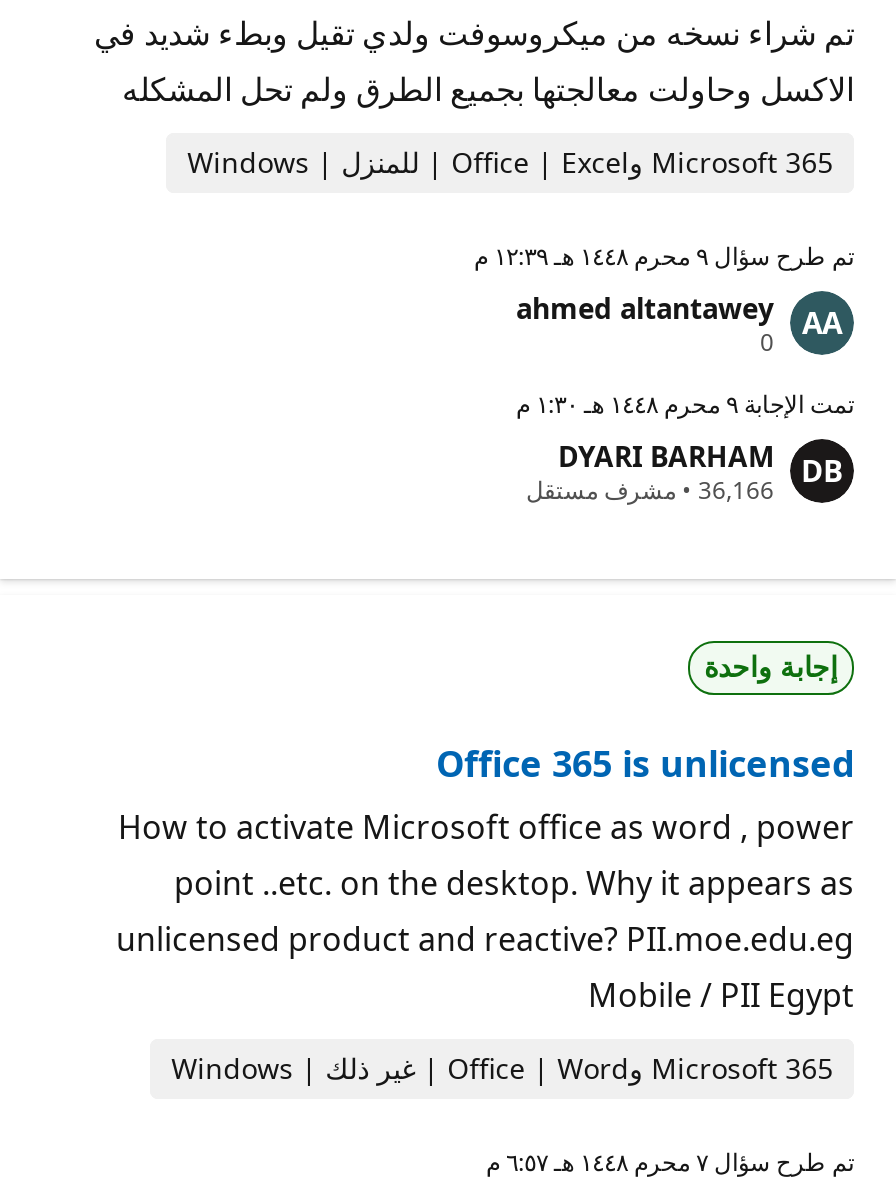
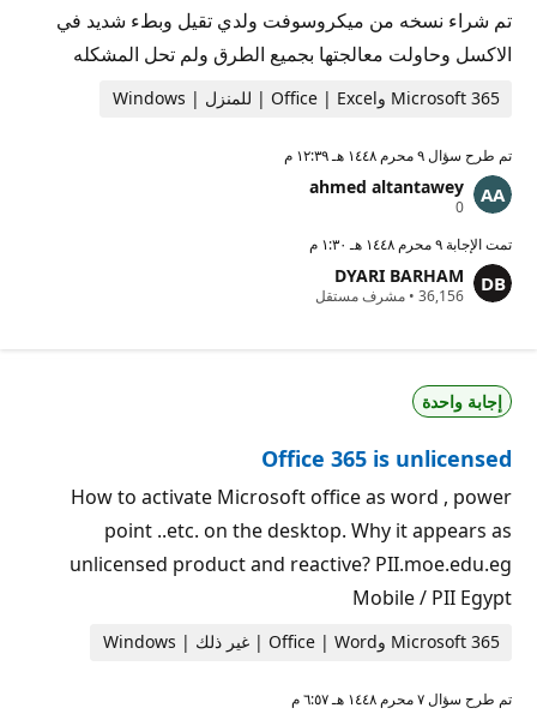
- 36,166 ن
+ 36,156 ن
